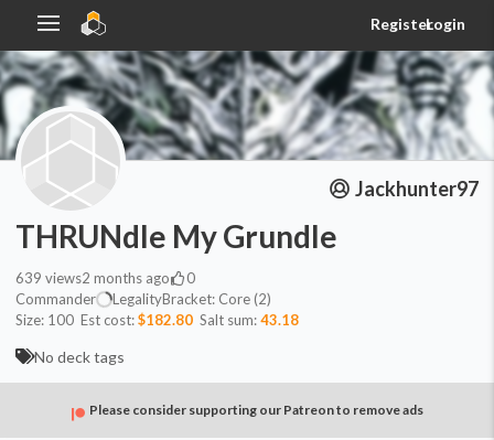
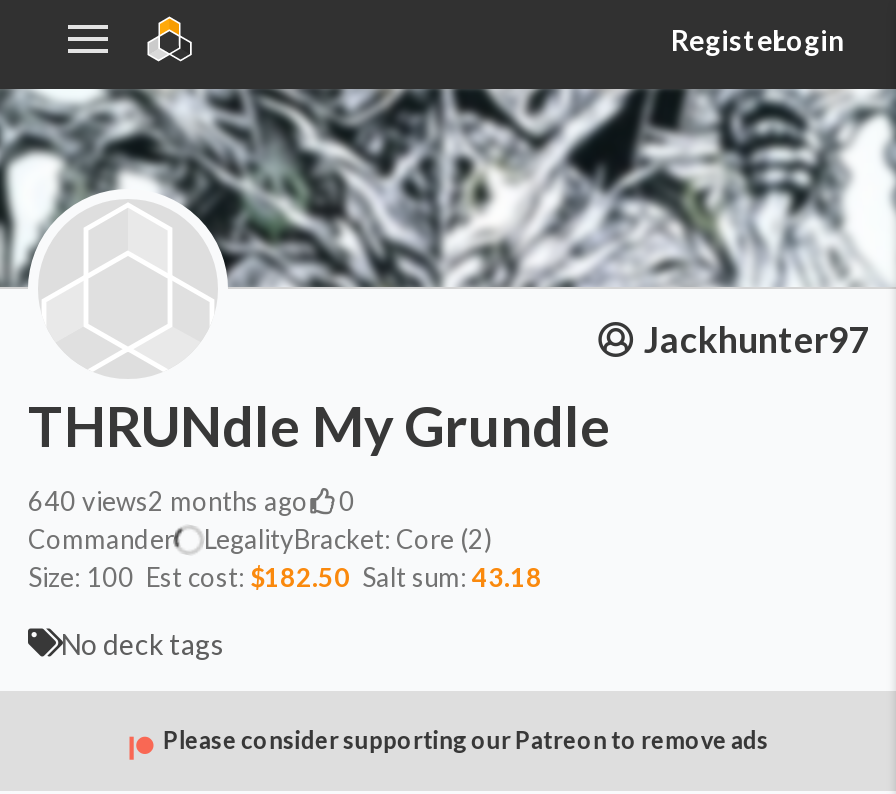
- 639 views2 months ago
+ 640 views2 months ago

- Size: 100 Est cost: $182.80 Salt sum: 43.18
+ Size: 100 Est cost: $182.50 Salt sum: 43.18
